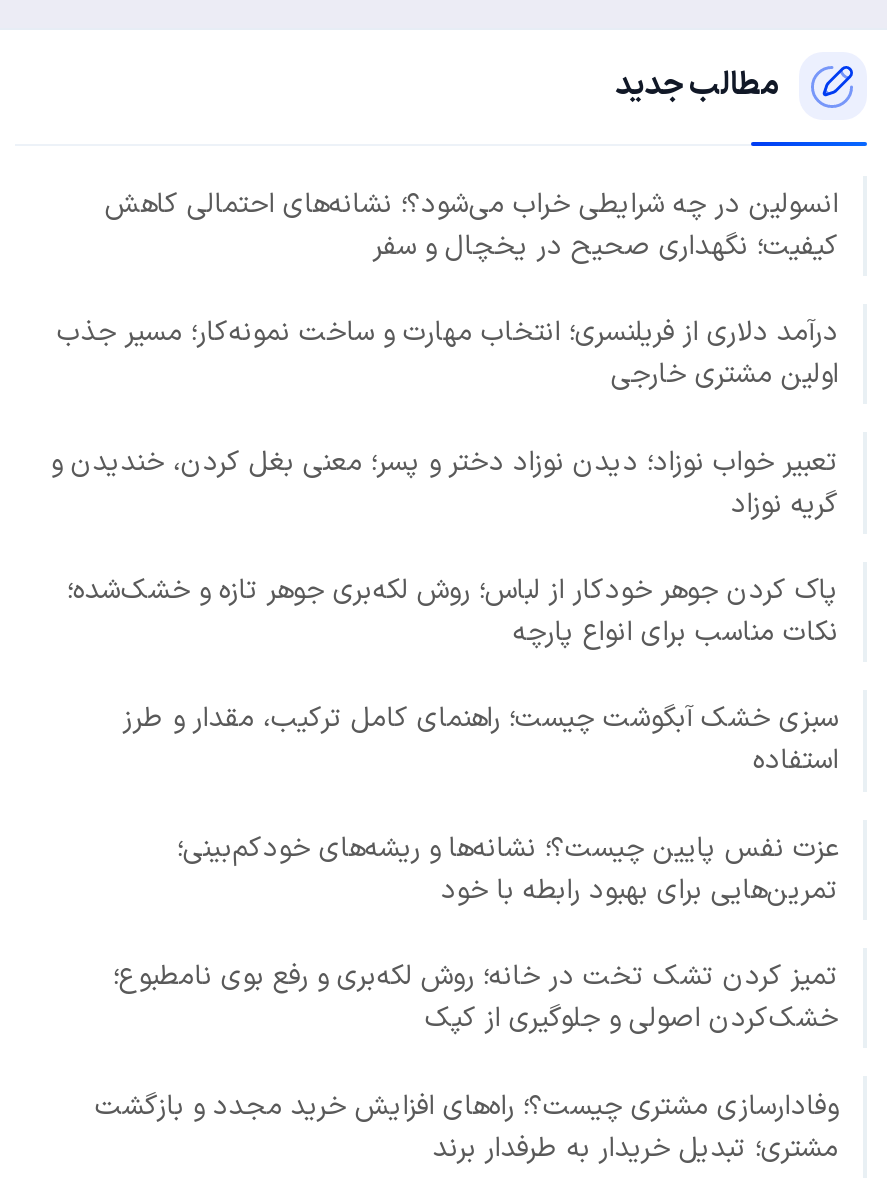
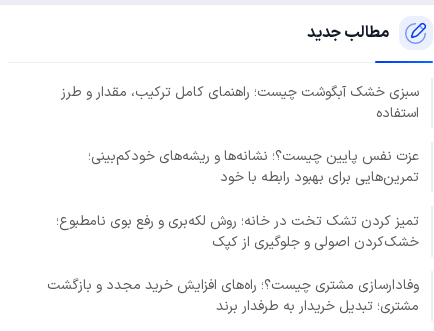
- انسولین در چه شرایطی خراب می‌شود؟؛ نشانه‌های احتمالی کاهش
- کیفیت؛ نگهداری صحیح در یخچال و سفر
- درآمد دلاری از فریلنسری؛ انتخاب مهارت و ساخت نمونه‌کار؛ مسیر جذب
- اولین مشتری خارجی
- تعبیر خواب نوزاد؛ دیدن نوزاد دختر و پسر؛ معنی بغل کردن، خندیدن و
- گریه نوزاد
- پاک کردن جوهر خودکار از لباس؛ روش لکه‌بری جوهر تازه و خشک‌شده؛
- نکات مناسب برای انواع پارچه
